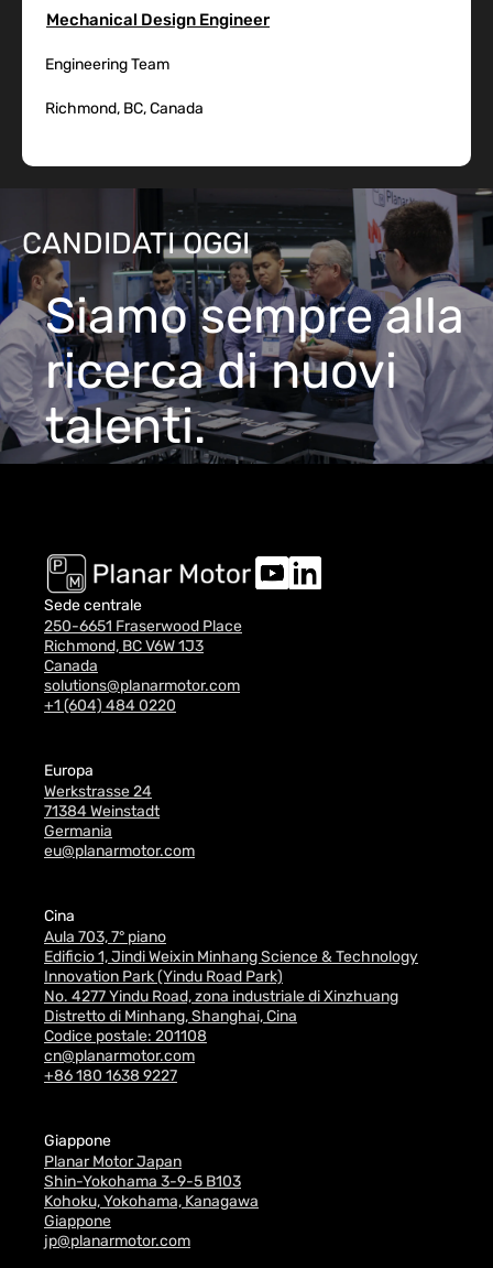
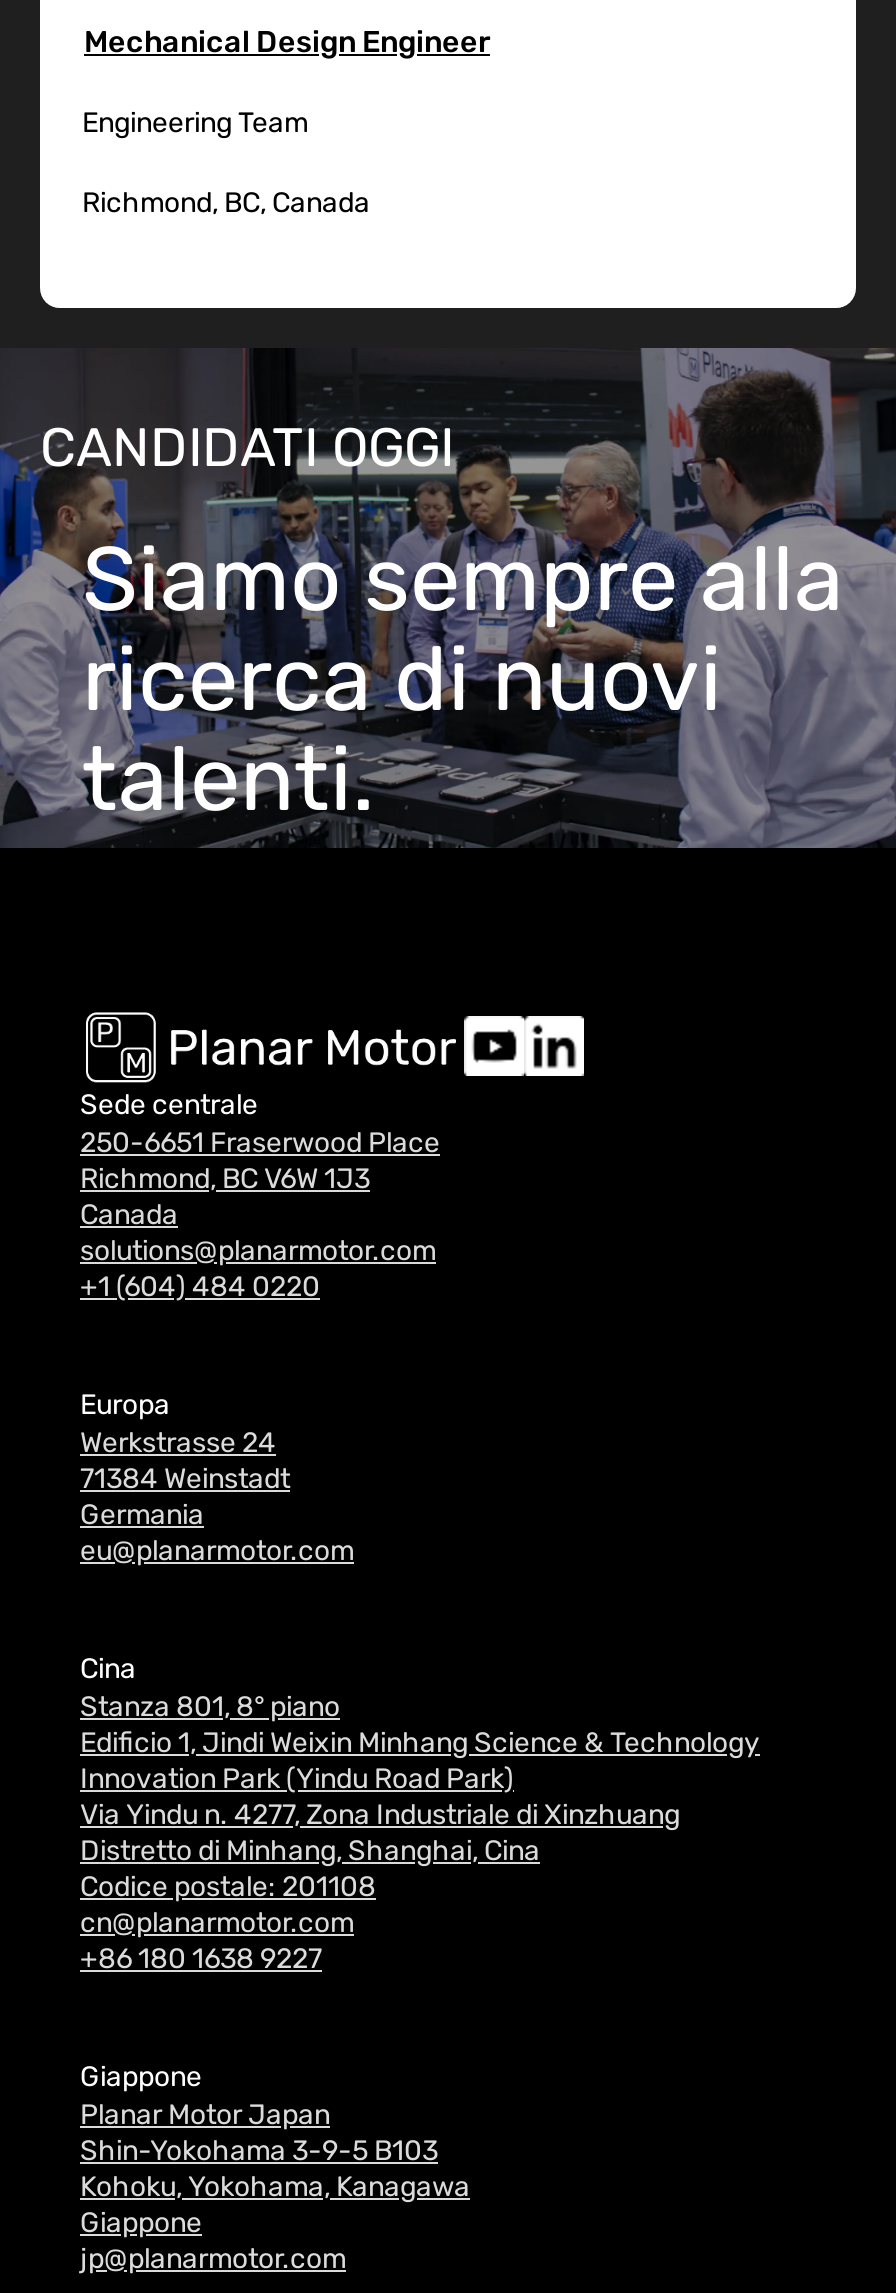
- Aula 703, 7° piano
+ Stanza 801, 8° piano

- No. 4277 Yindu Road, zona industriale di Xinzhuang
+ Via Yindu n. 4277, Zona Industriale di Xinzhuang
